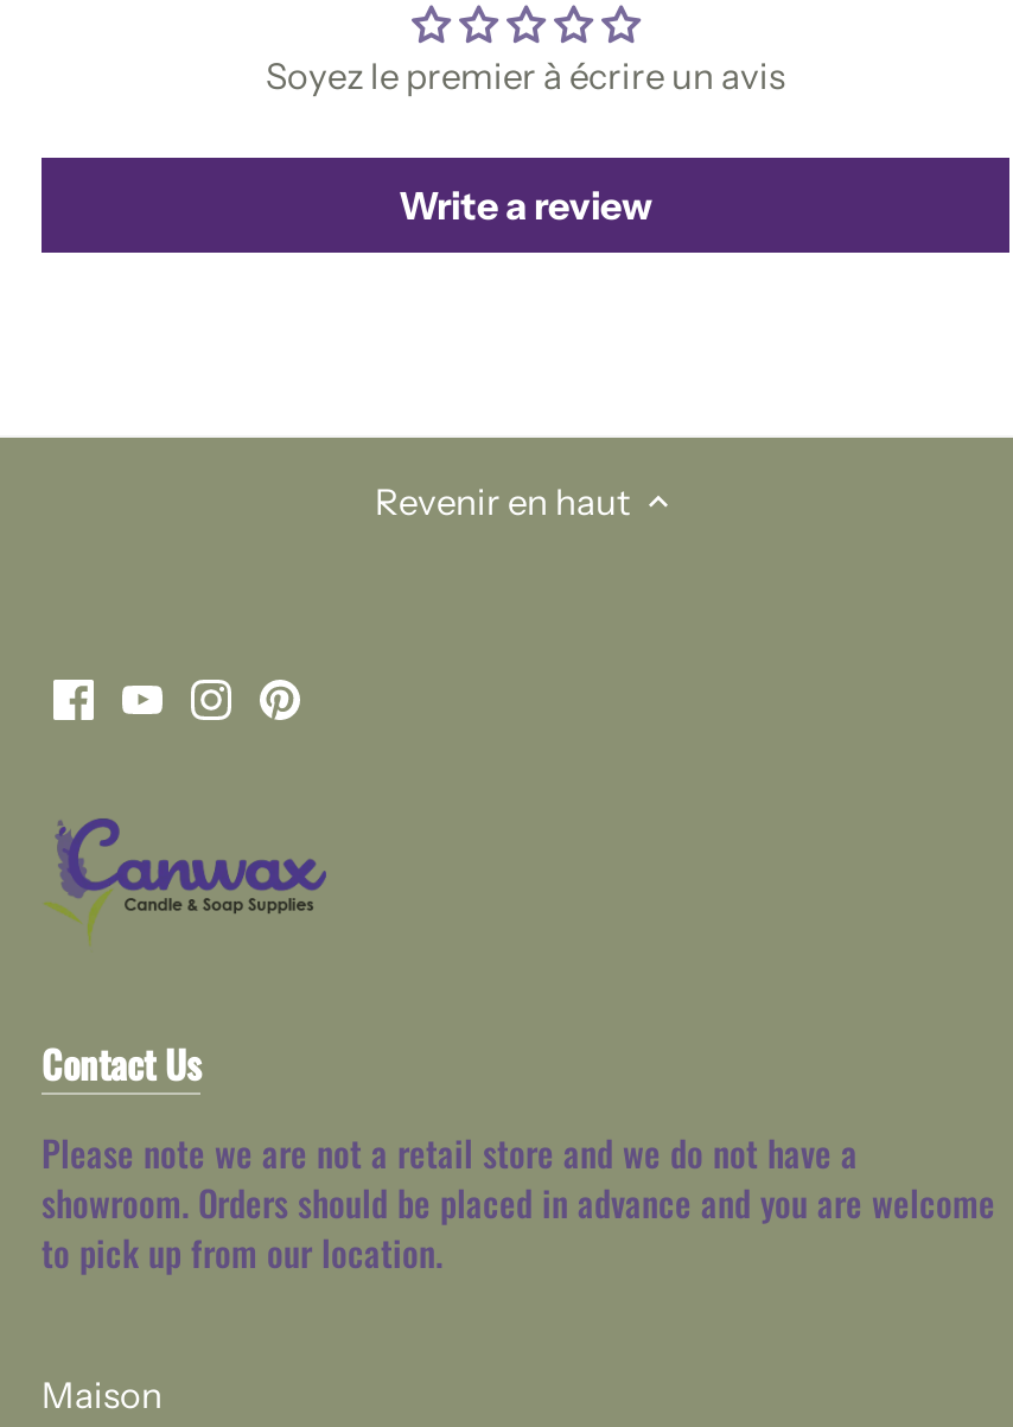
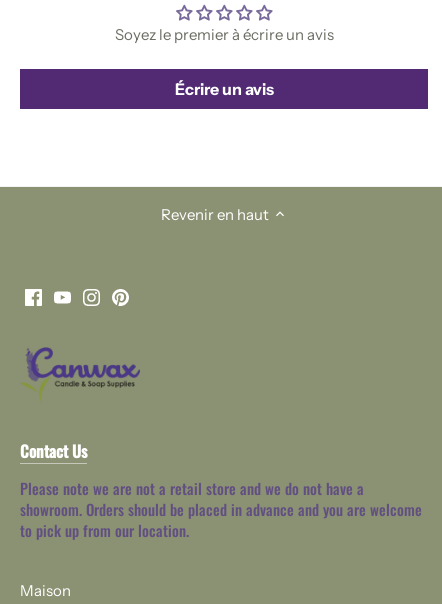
- Write a review
+ Écrire un avis
